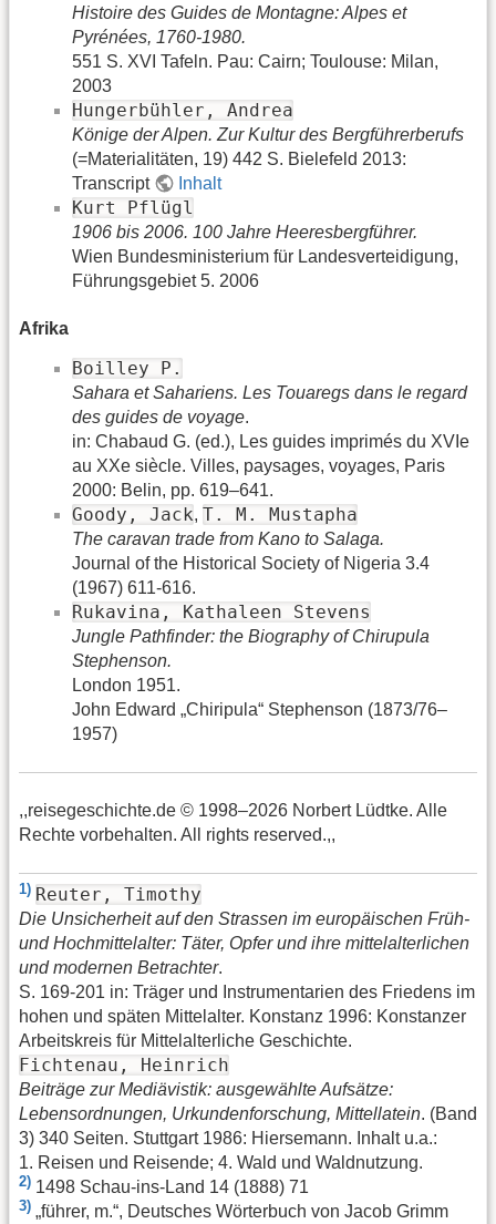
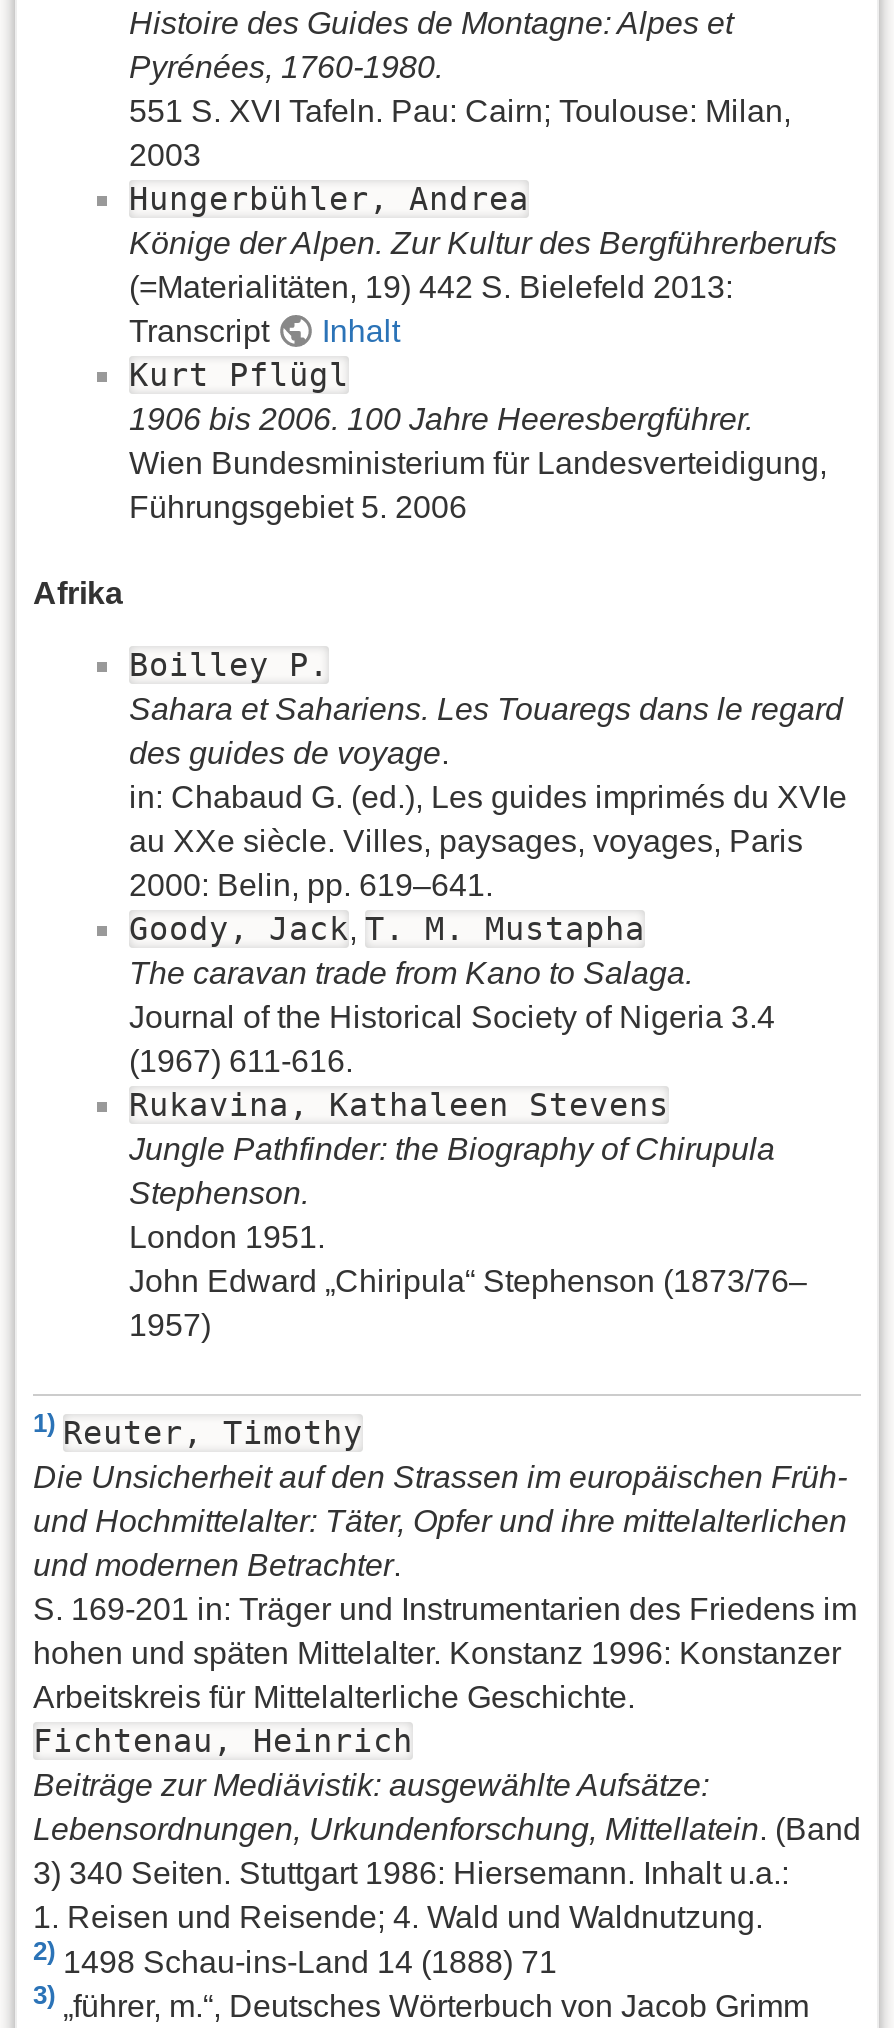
- ,,reisegeschichte.de © 1998–2026 Norbert Lüdtke. Alle
- Rechte vorbehalten. All rights reserved.,,
